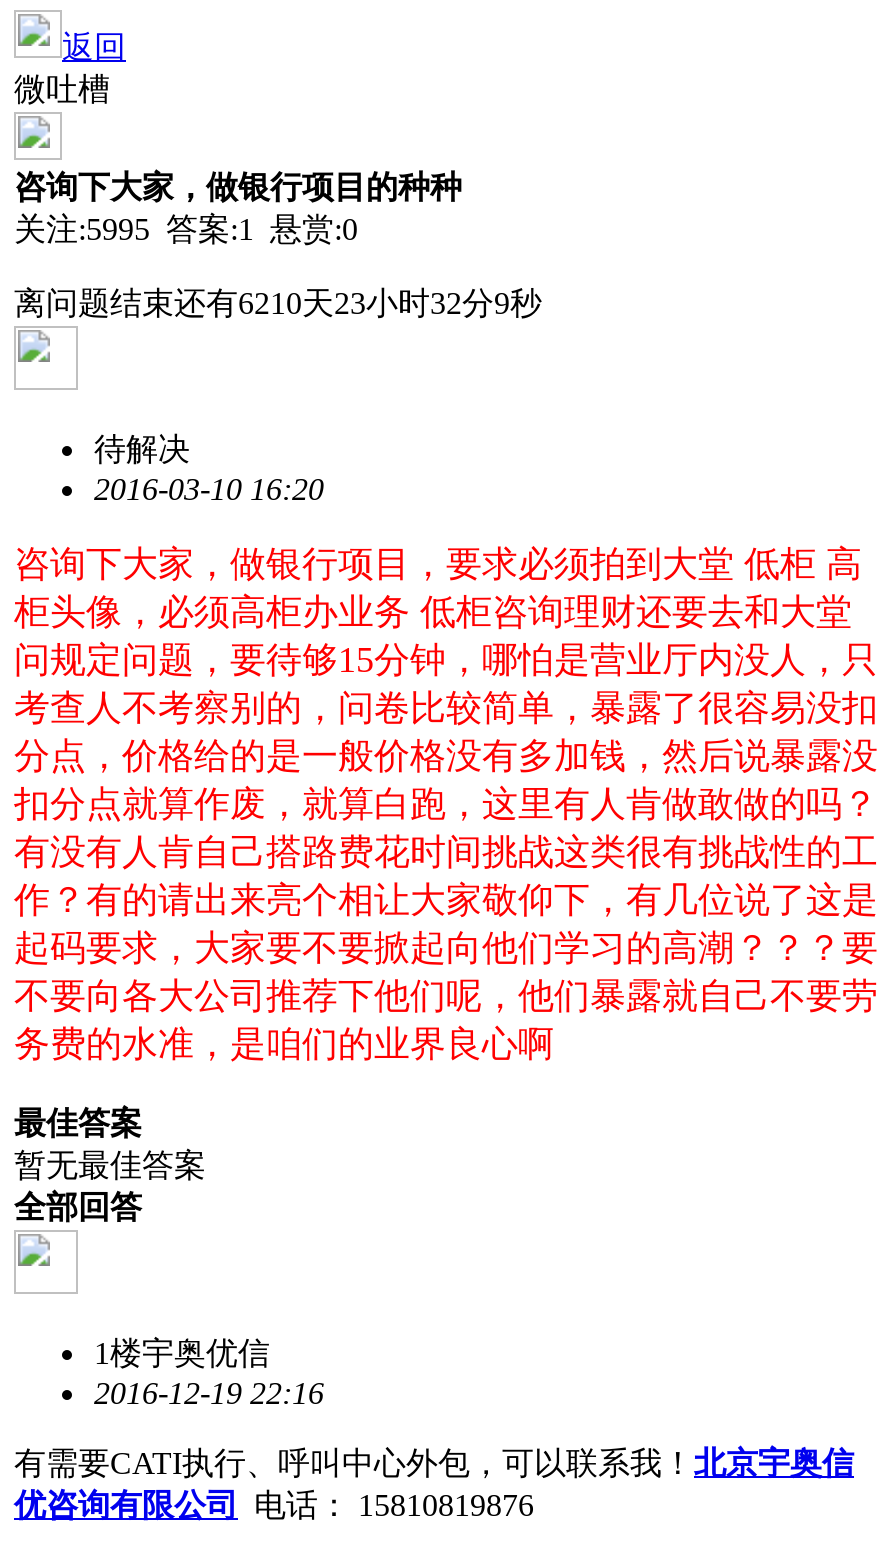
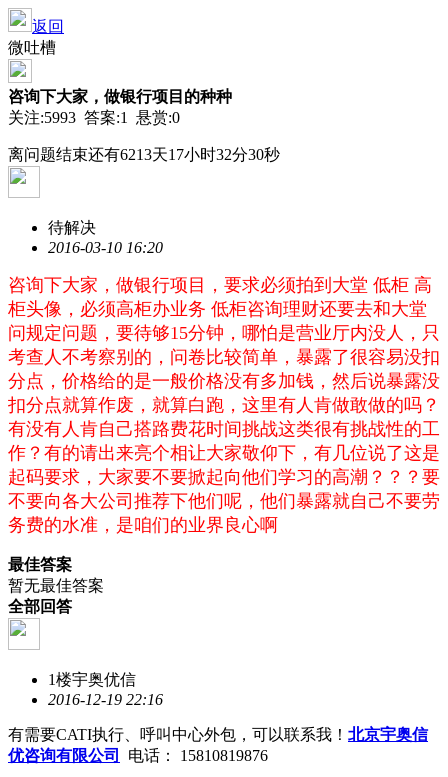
- 关注:5995 答案:1 悬赏:0
+ 关注:5993 答案:1 悬赏:0

- 离问题结束还有6210天23小时32分9秒
+ 离问题结束还有6213天17小时32分30秒
